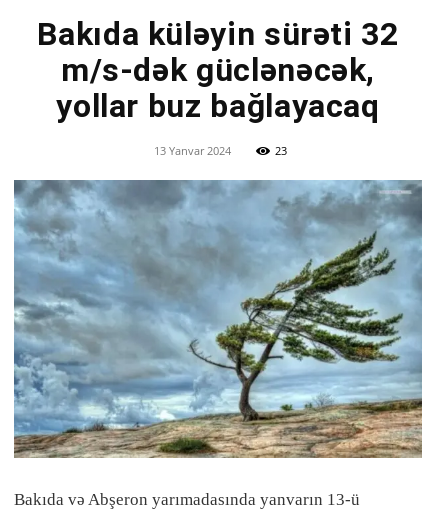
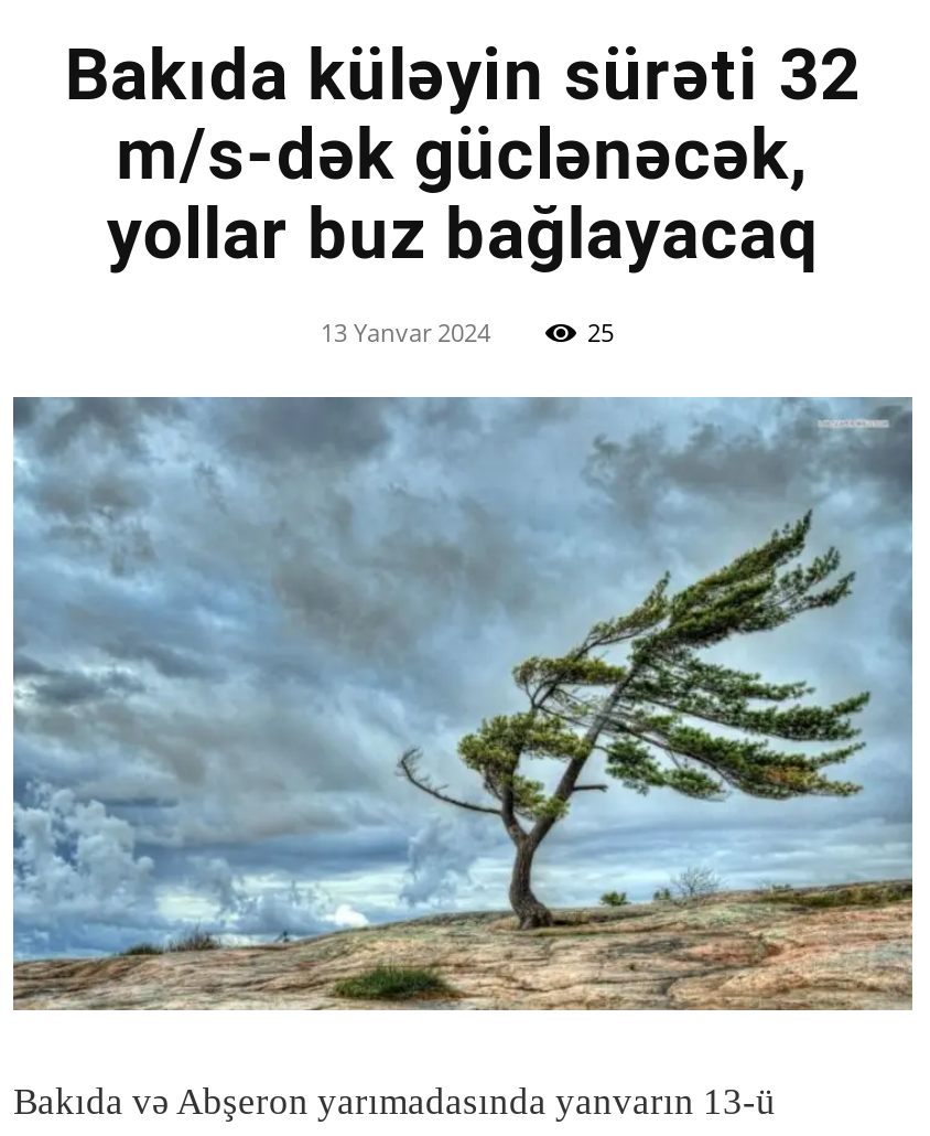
- 23
+ 25
